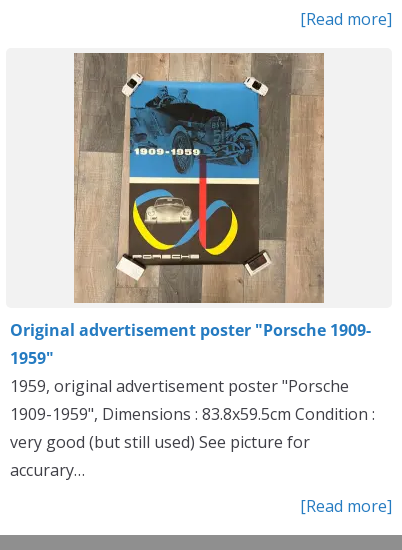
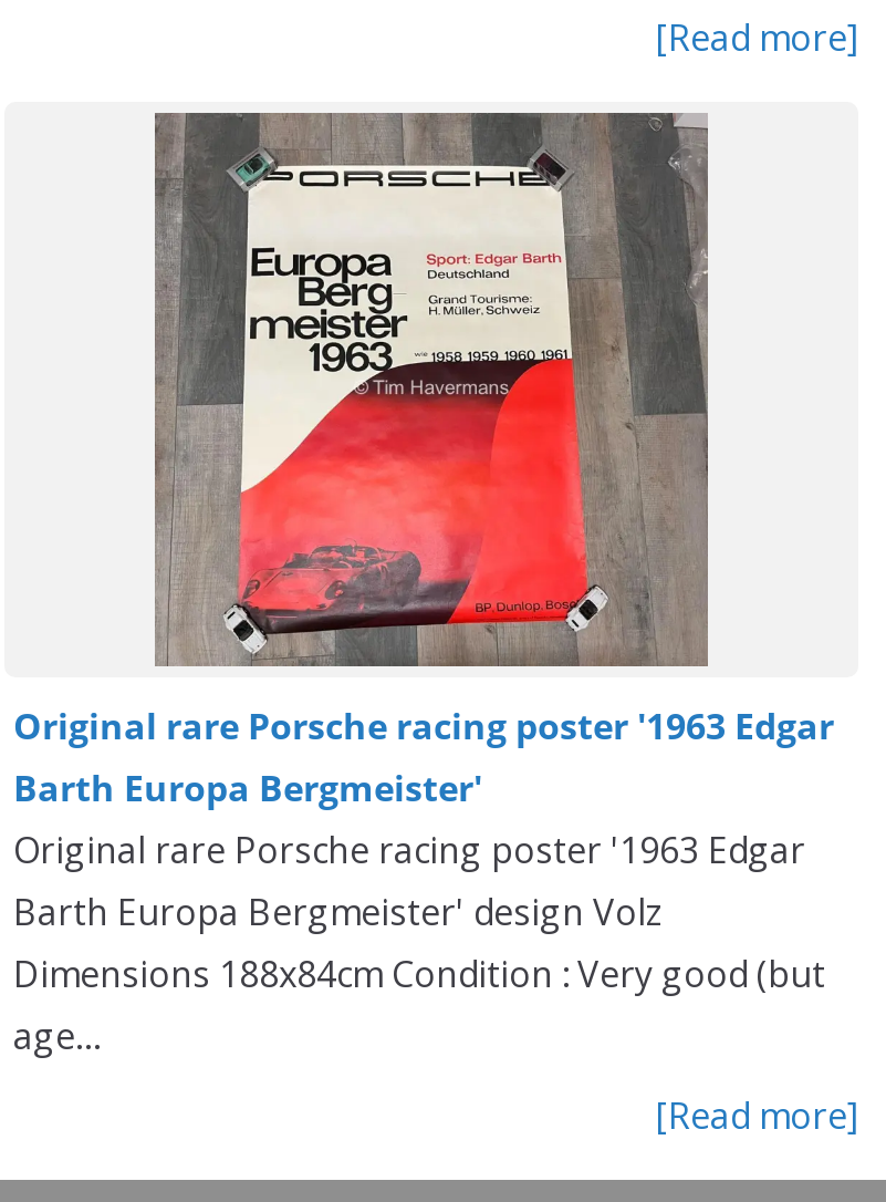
- [image]
- Original advertisement poster "Porsche 1909-
- 1959"
- 1959, original advertisement poster "Porsche
- 1909-1959", Dimensions : 83.8x59.5cm Condition :
- very good (but still used) See picture for
- accurary…
+ [image]
+ Original rare Porsche racing poster '1963 Edgar
+ Barth Europa Bergmeister'
+ Original rare Porsche racing poster '1963 Edgar
+ Barth Europa Bergmeister' design Volz
+ Dimensions 188x84cm Condition : Very good (but
+ age…
